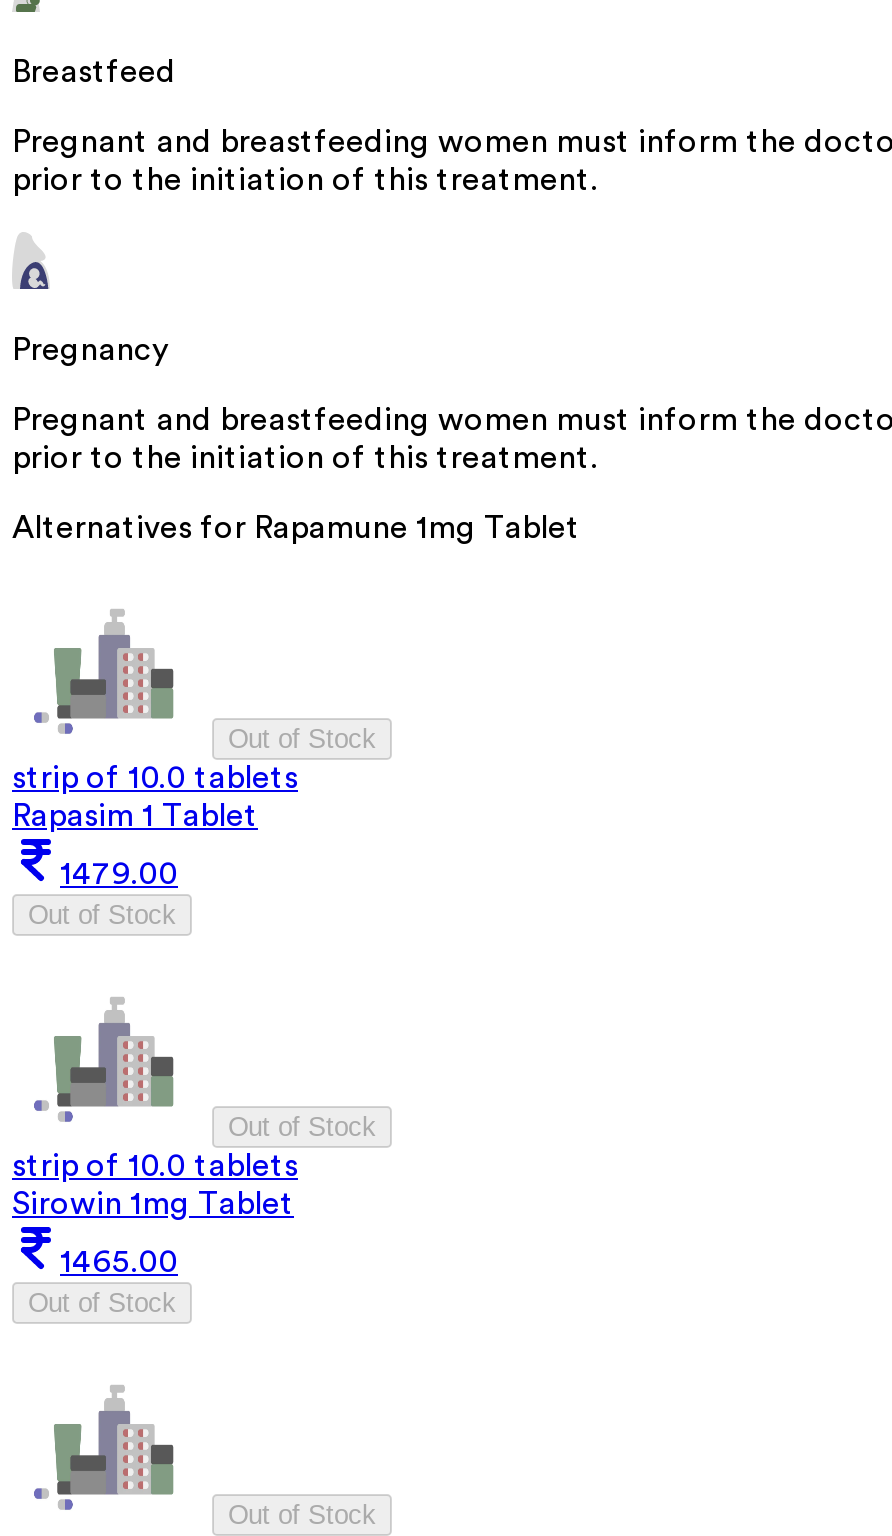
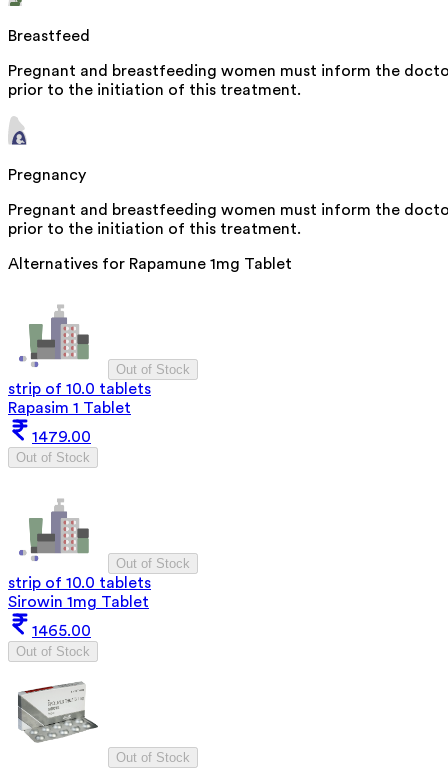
- [image]
+ [image]
